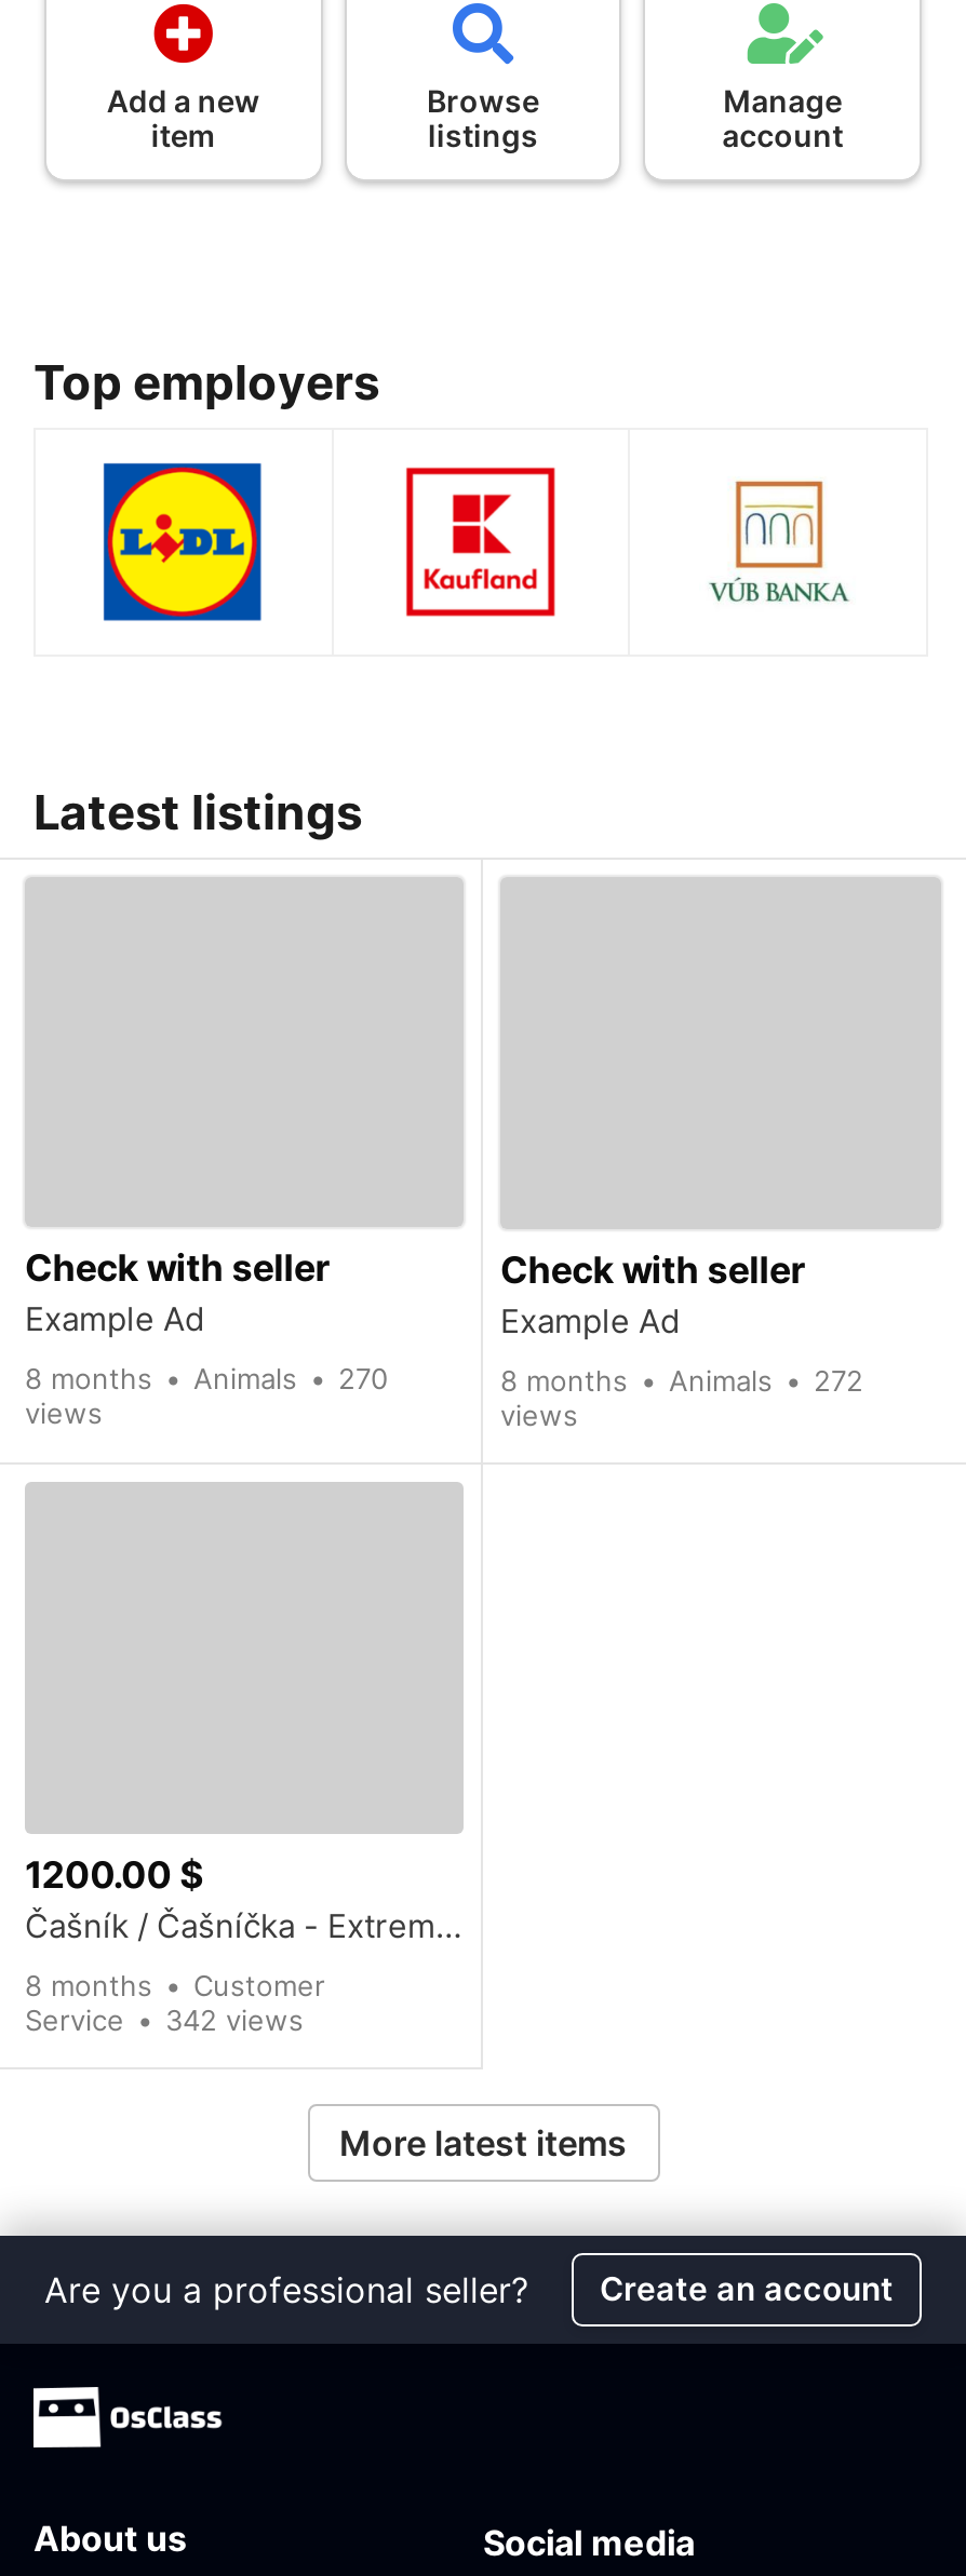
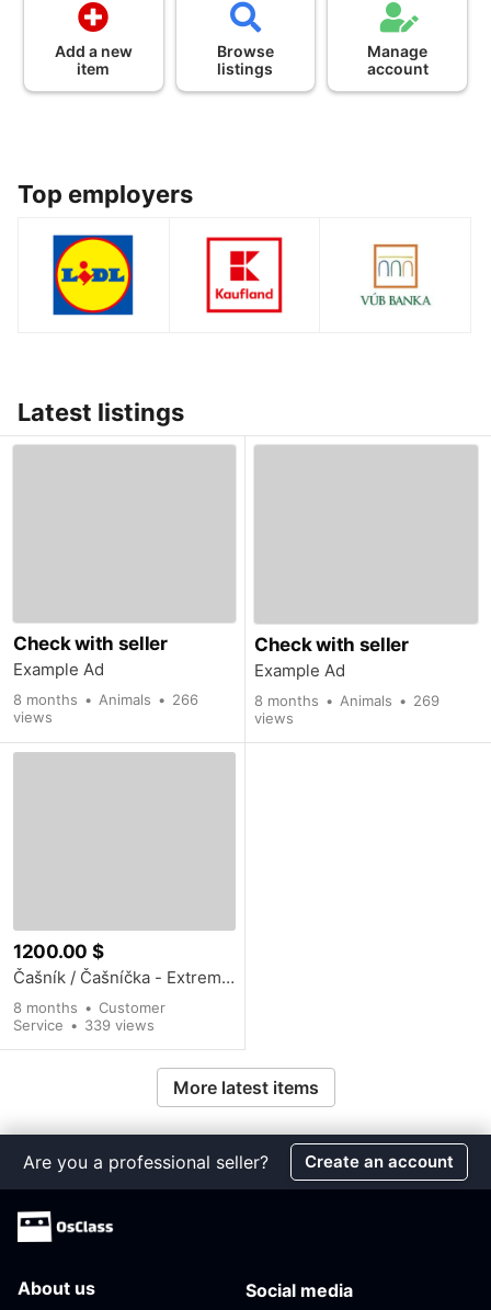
- 8 months Animals 270
+ 8 months Animals 266

- 8 months Animals 272
+ 8 months Animals 269

- Service 342 views
+ Service 339 views
